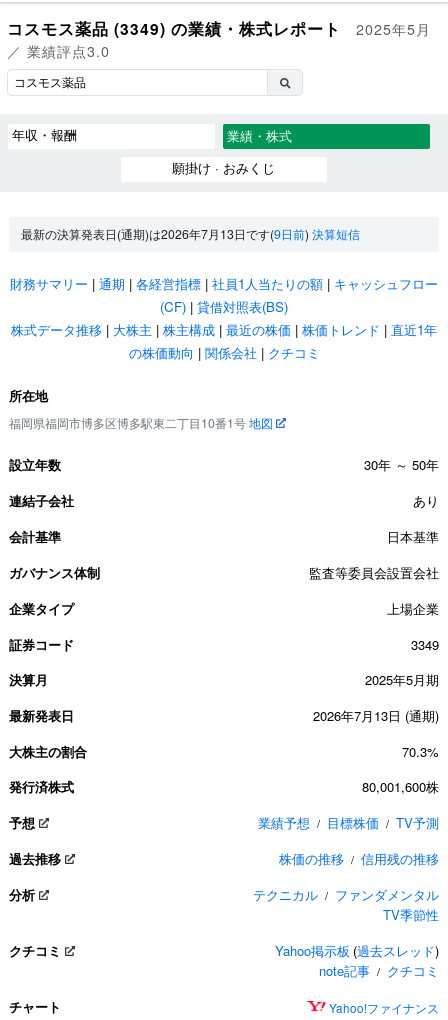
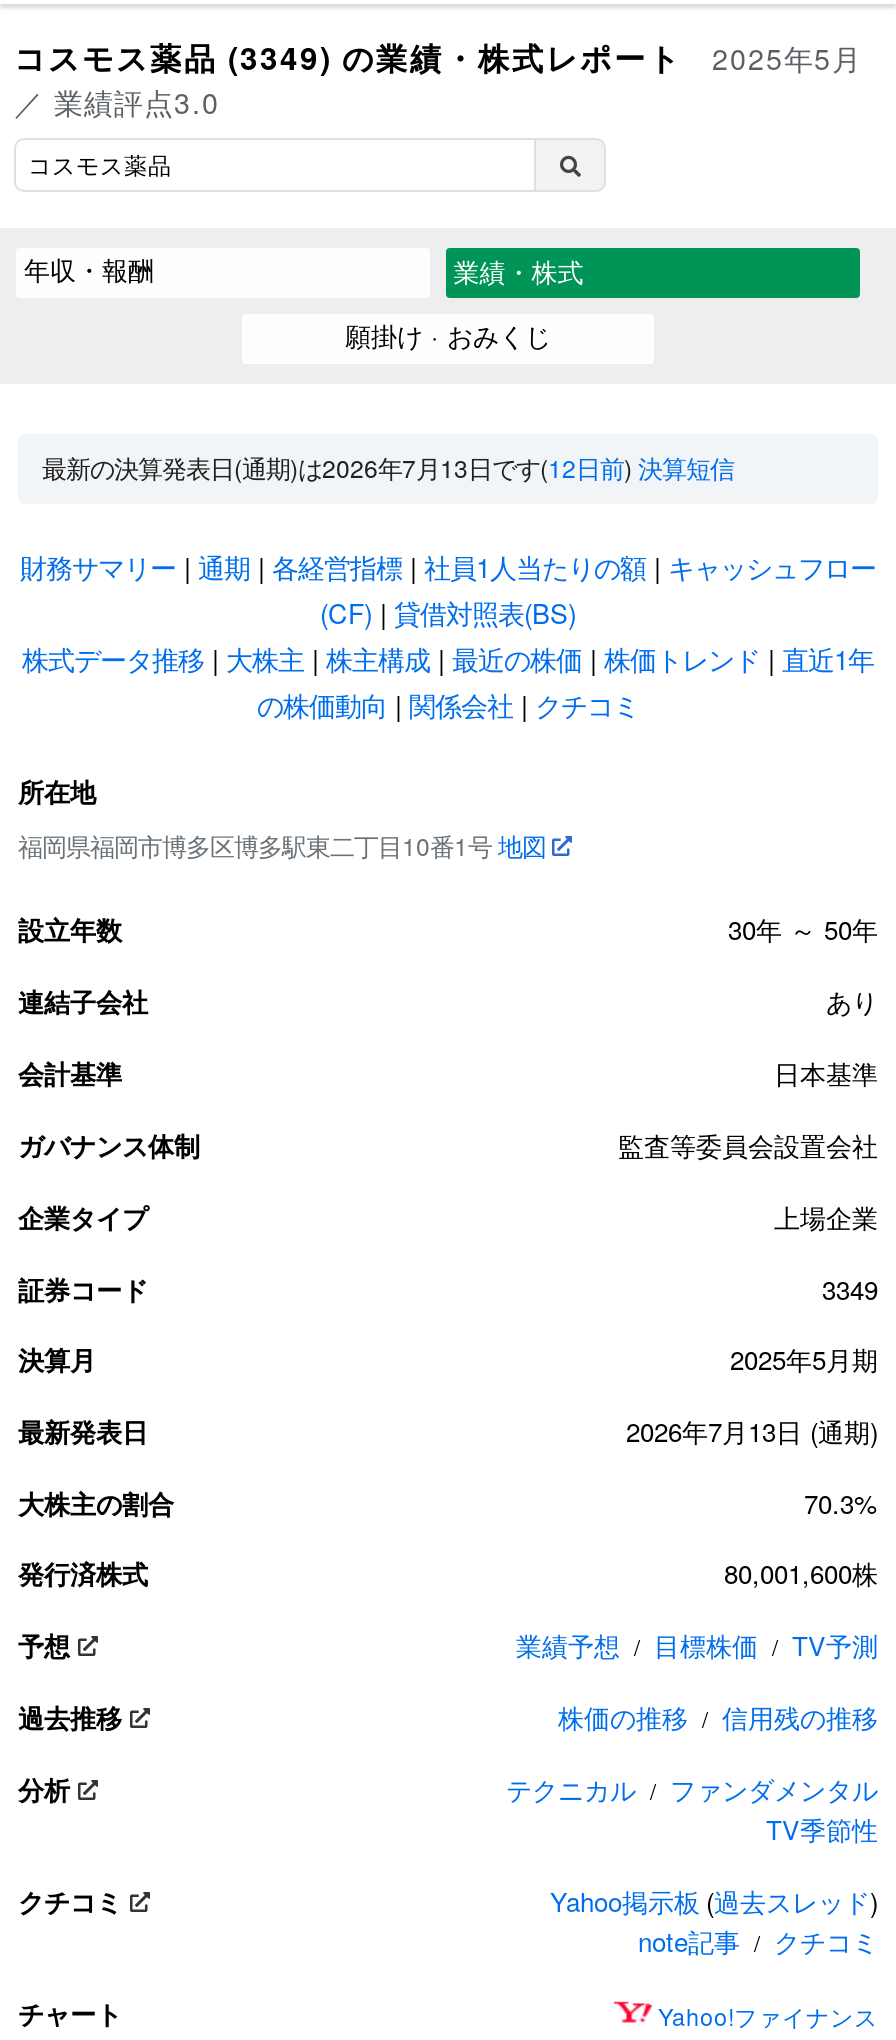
- 最新の決算発表日(通期)は2026年7月13日です(9日前)決算短信
+ 最新の決算発表日(通期)は2026年7月13日です(12日前)決算短信
